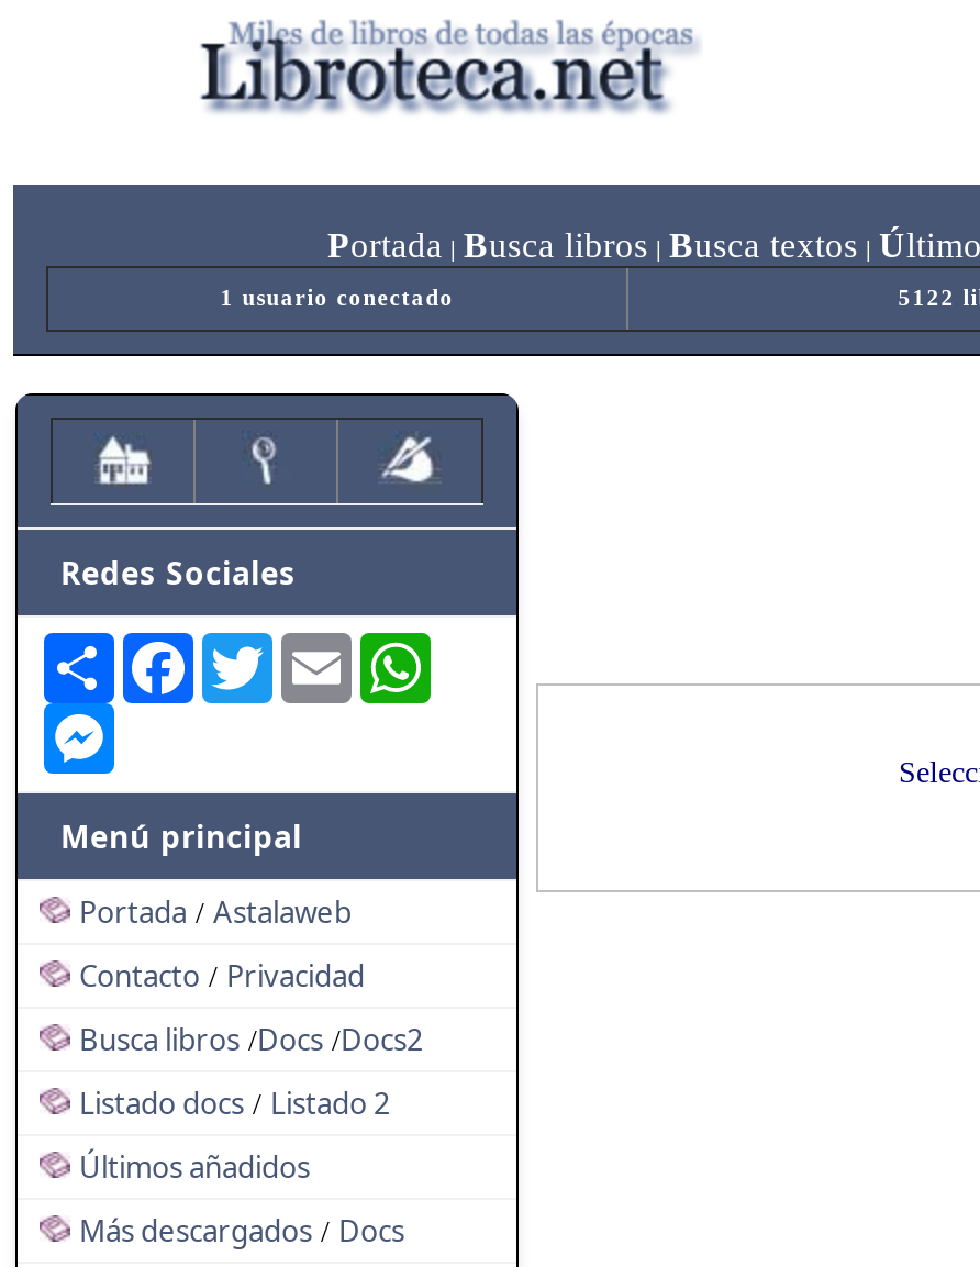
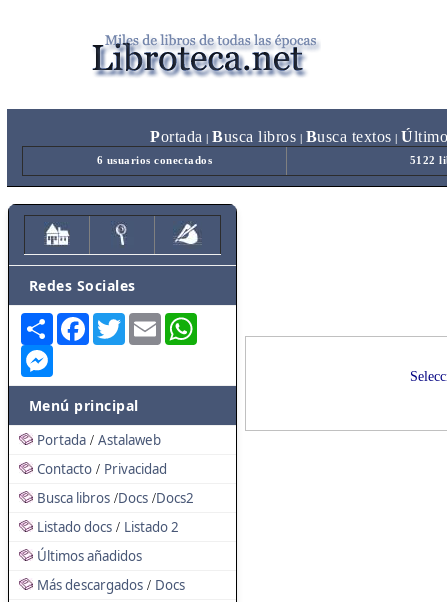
- 1 usuario conectado
+ 6 usuarios conectados
